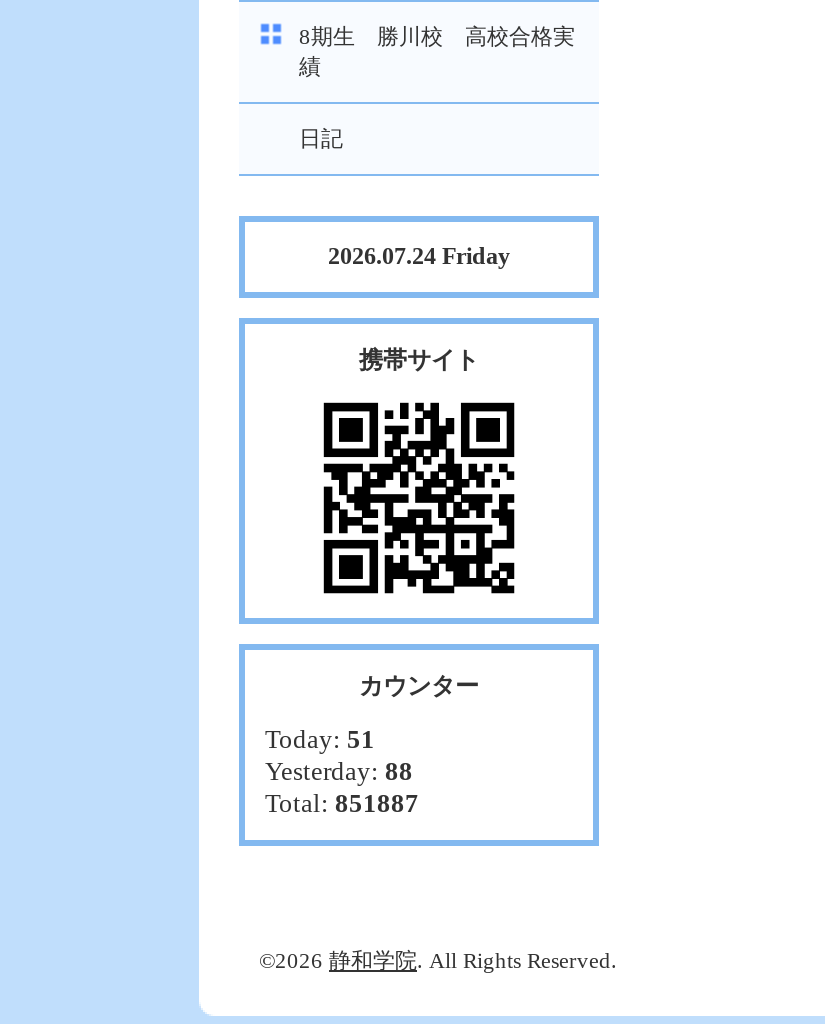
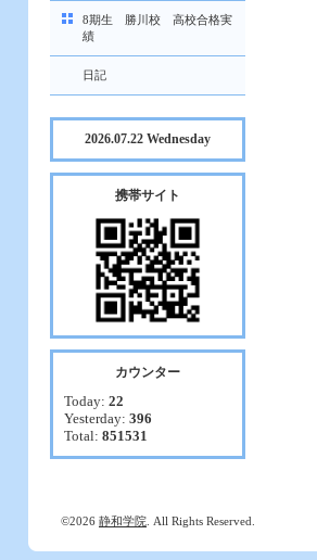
- 2026.07.24 Friday
+ 2026.07.22 Wednesday

- Today: 51
+ Today: 22

- Yesterday: 88
+ Yesterday: 396

- Total: 851887
+ Total: 851531
